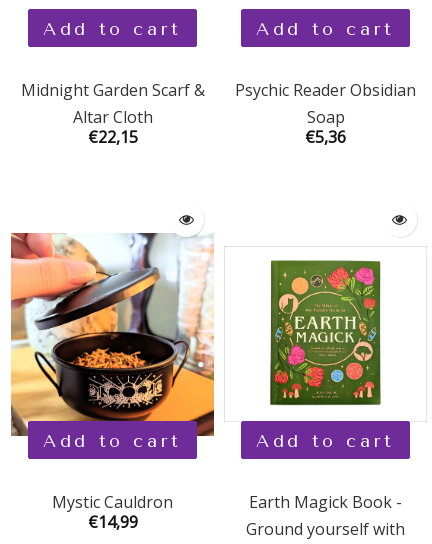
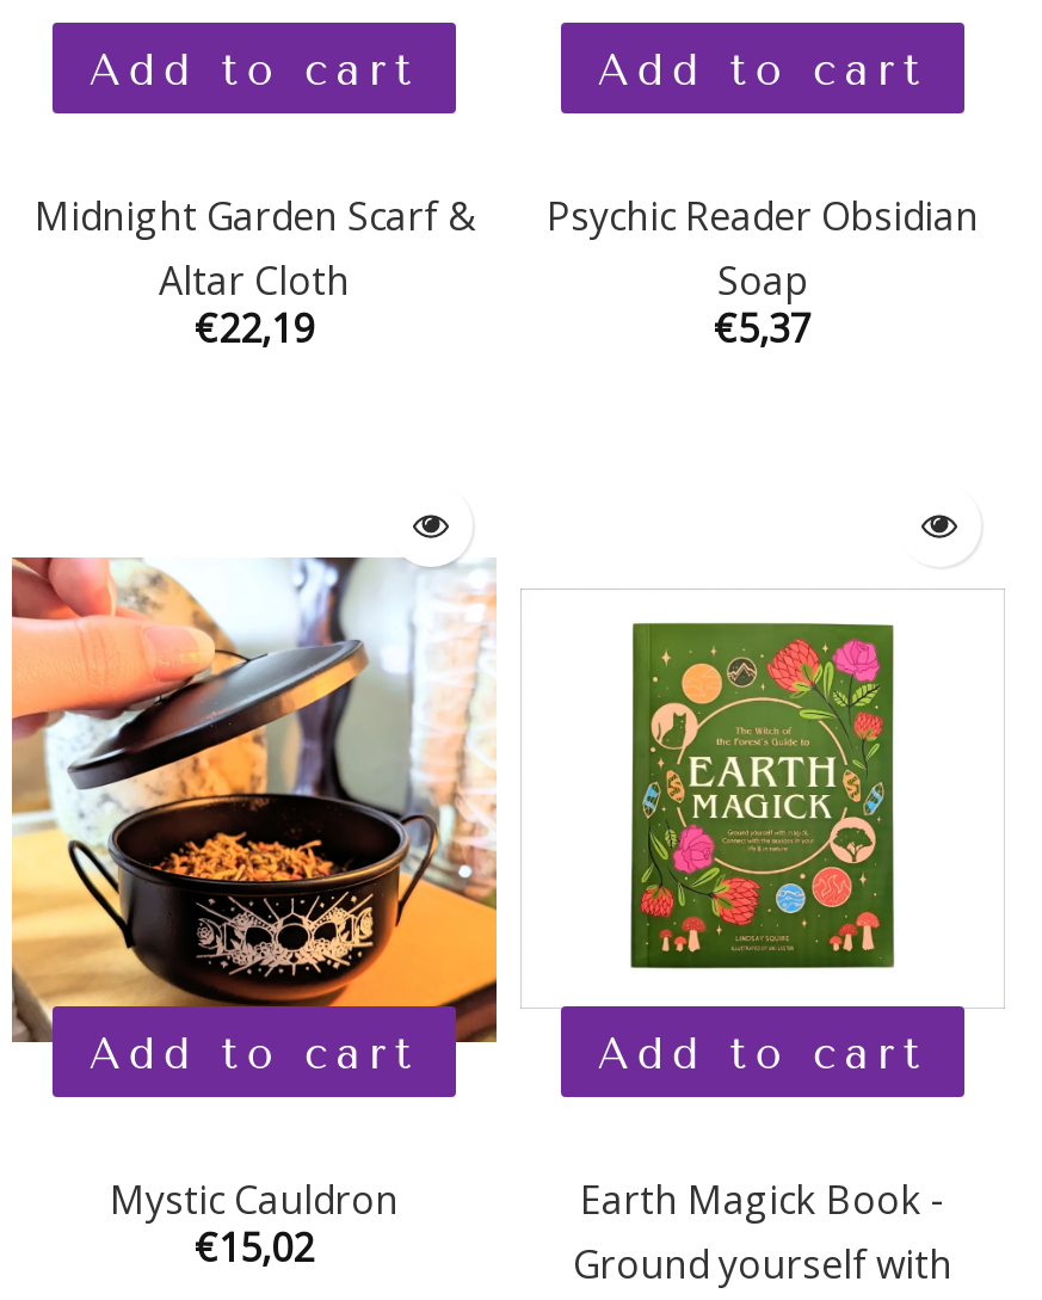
- €22,15
+ €22,19

- €5,36
+ €5,37

- €14,99
+ €15,02
